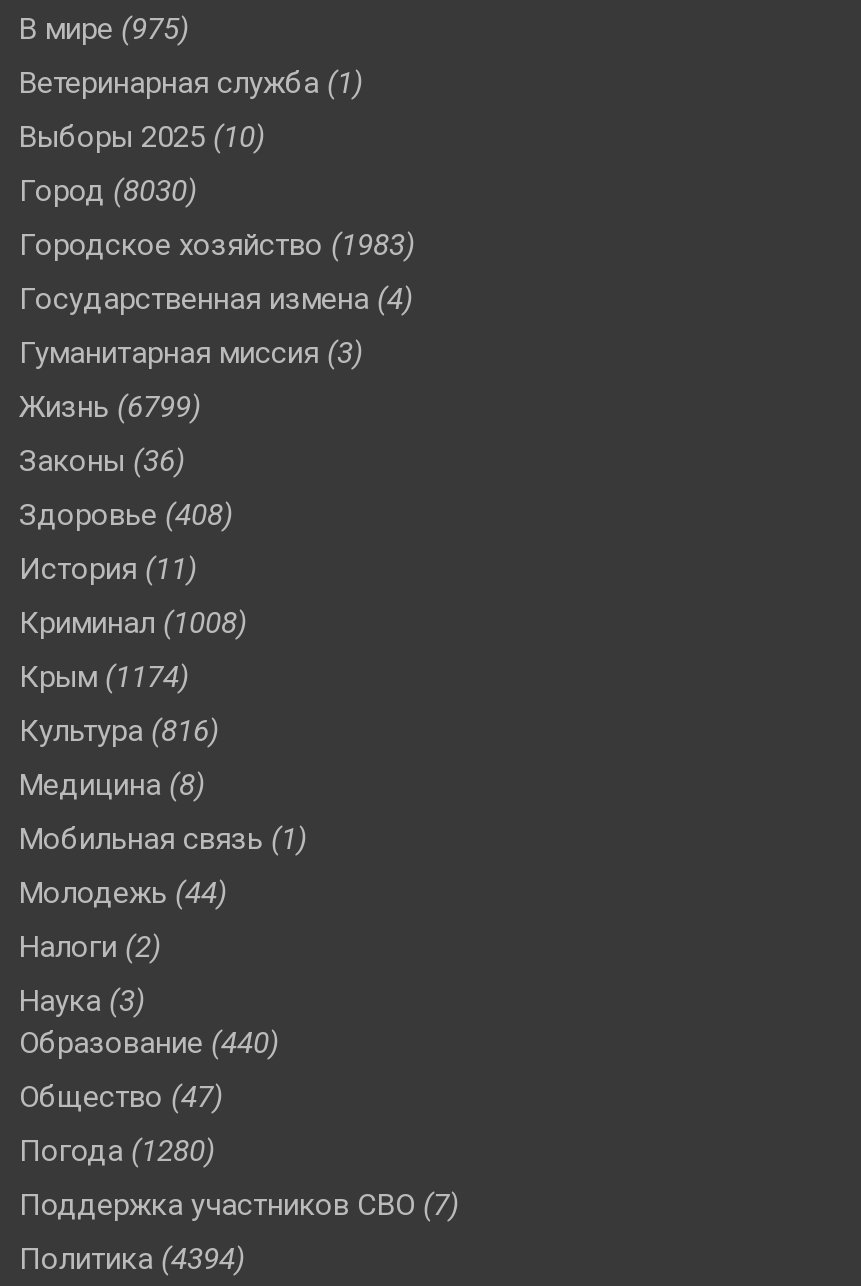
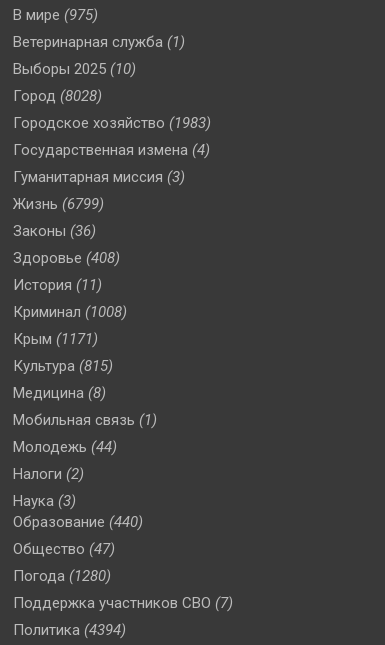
- Город (8030)
+ Город (8028)

- Крым (1174)
+ Крым (1171)

- Культура (816)
+ Культура (815)
